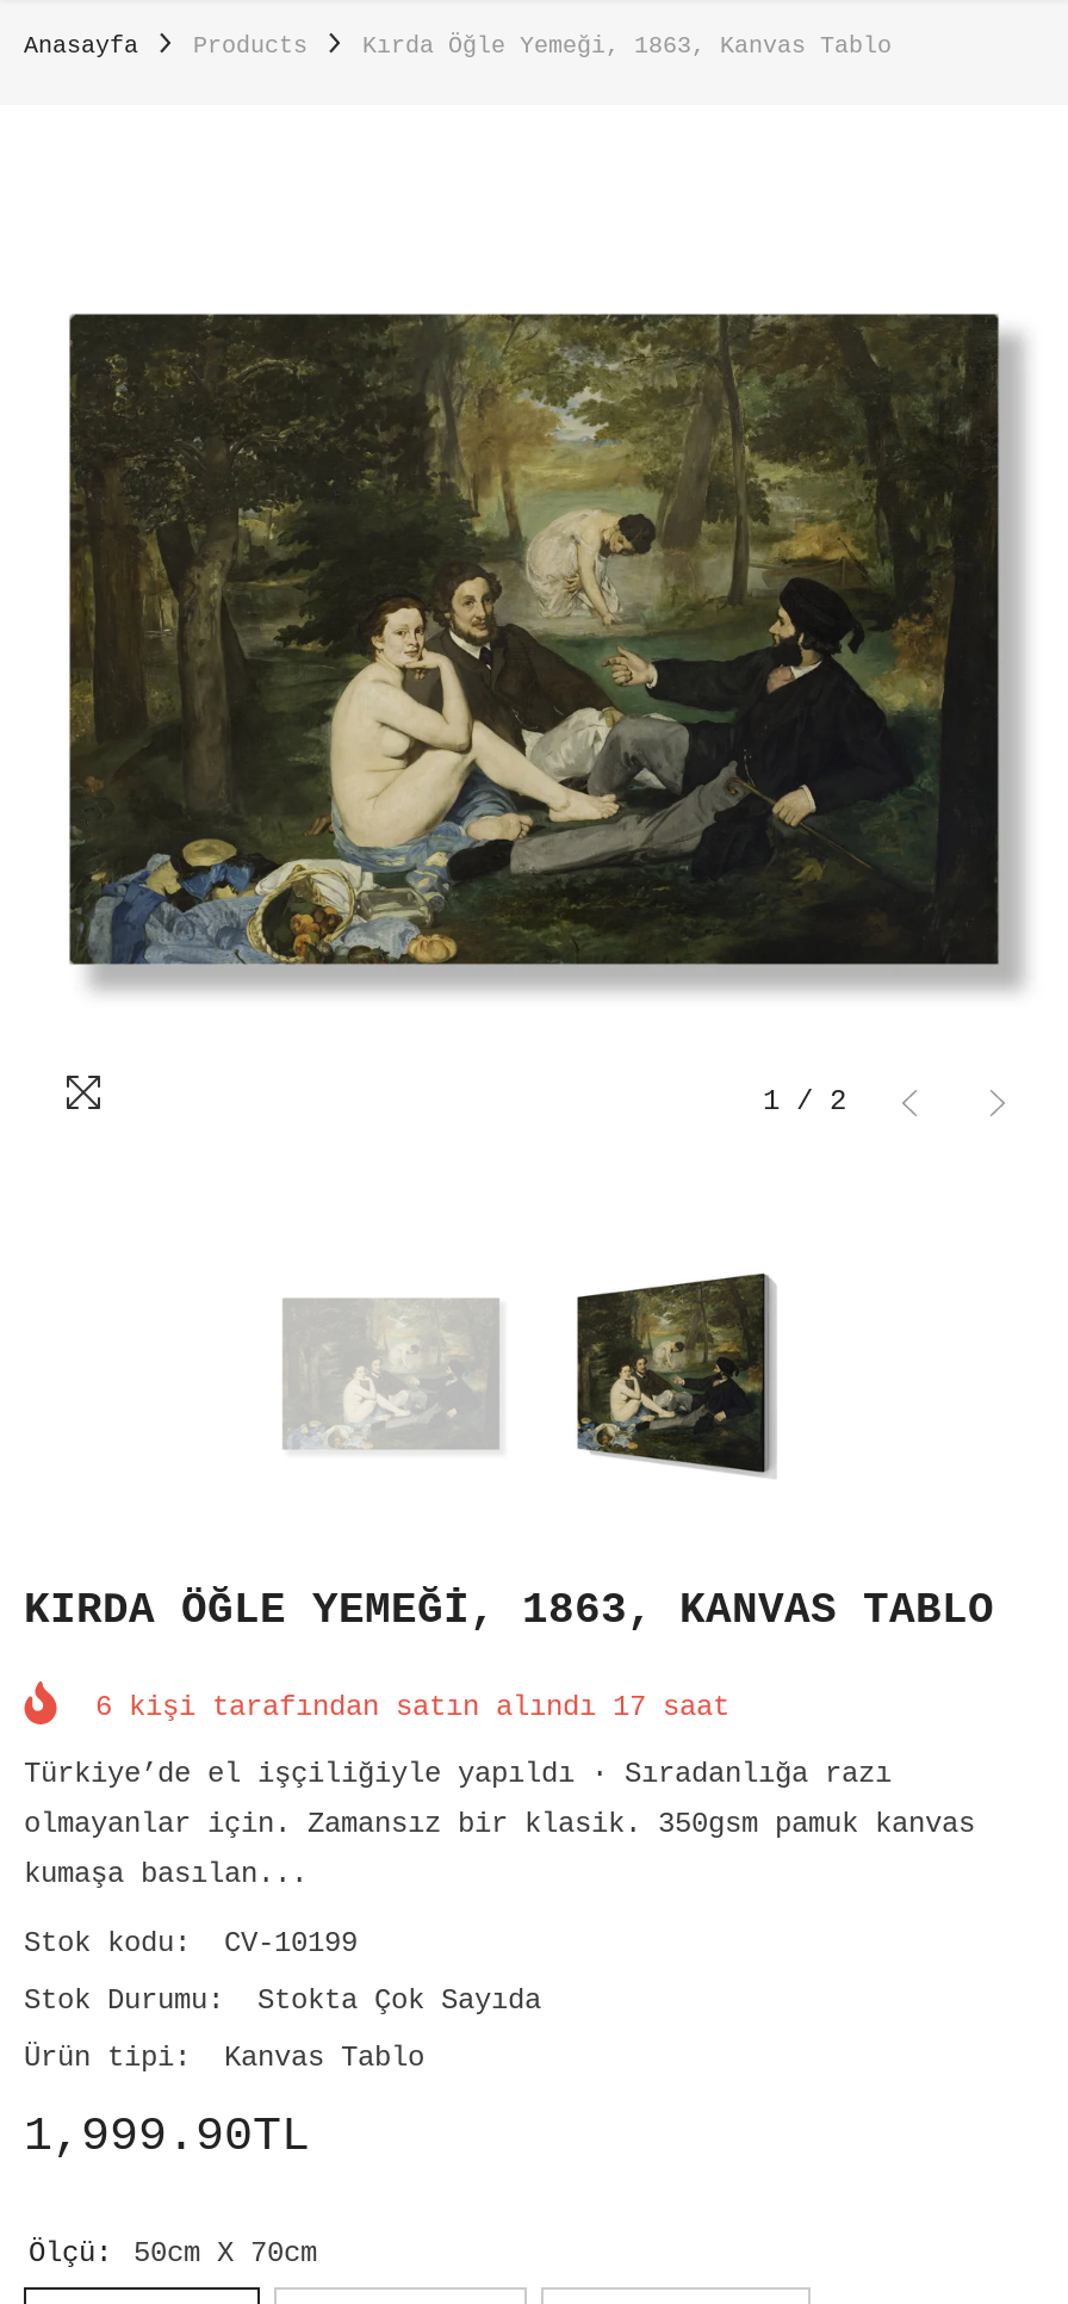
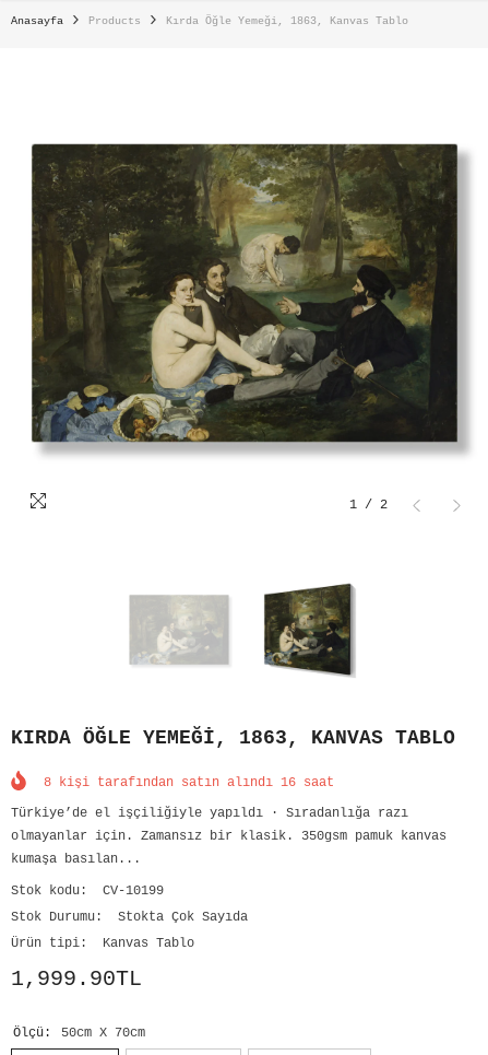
- 6 kişi tarafından satın alındı 17 saat
+ 8 kişi tarafından satın alındı 16 saat
